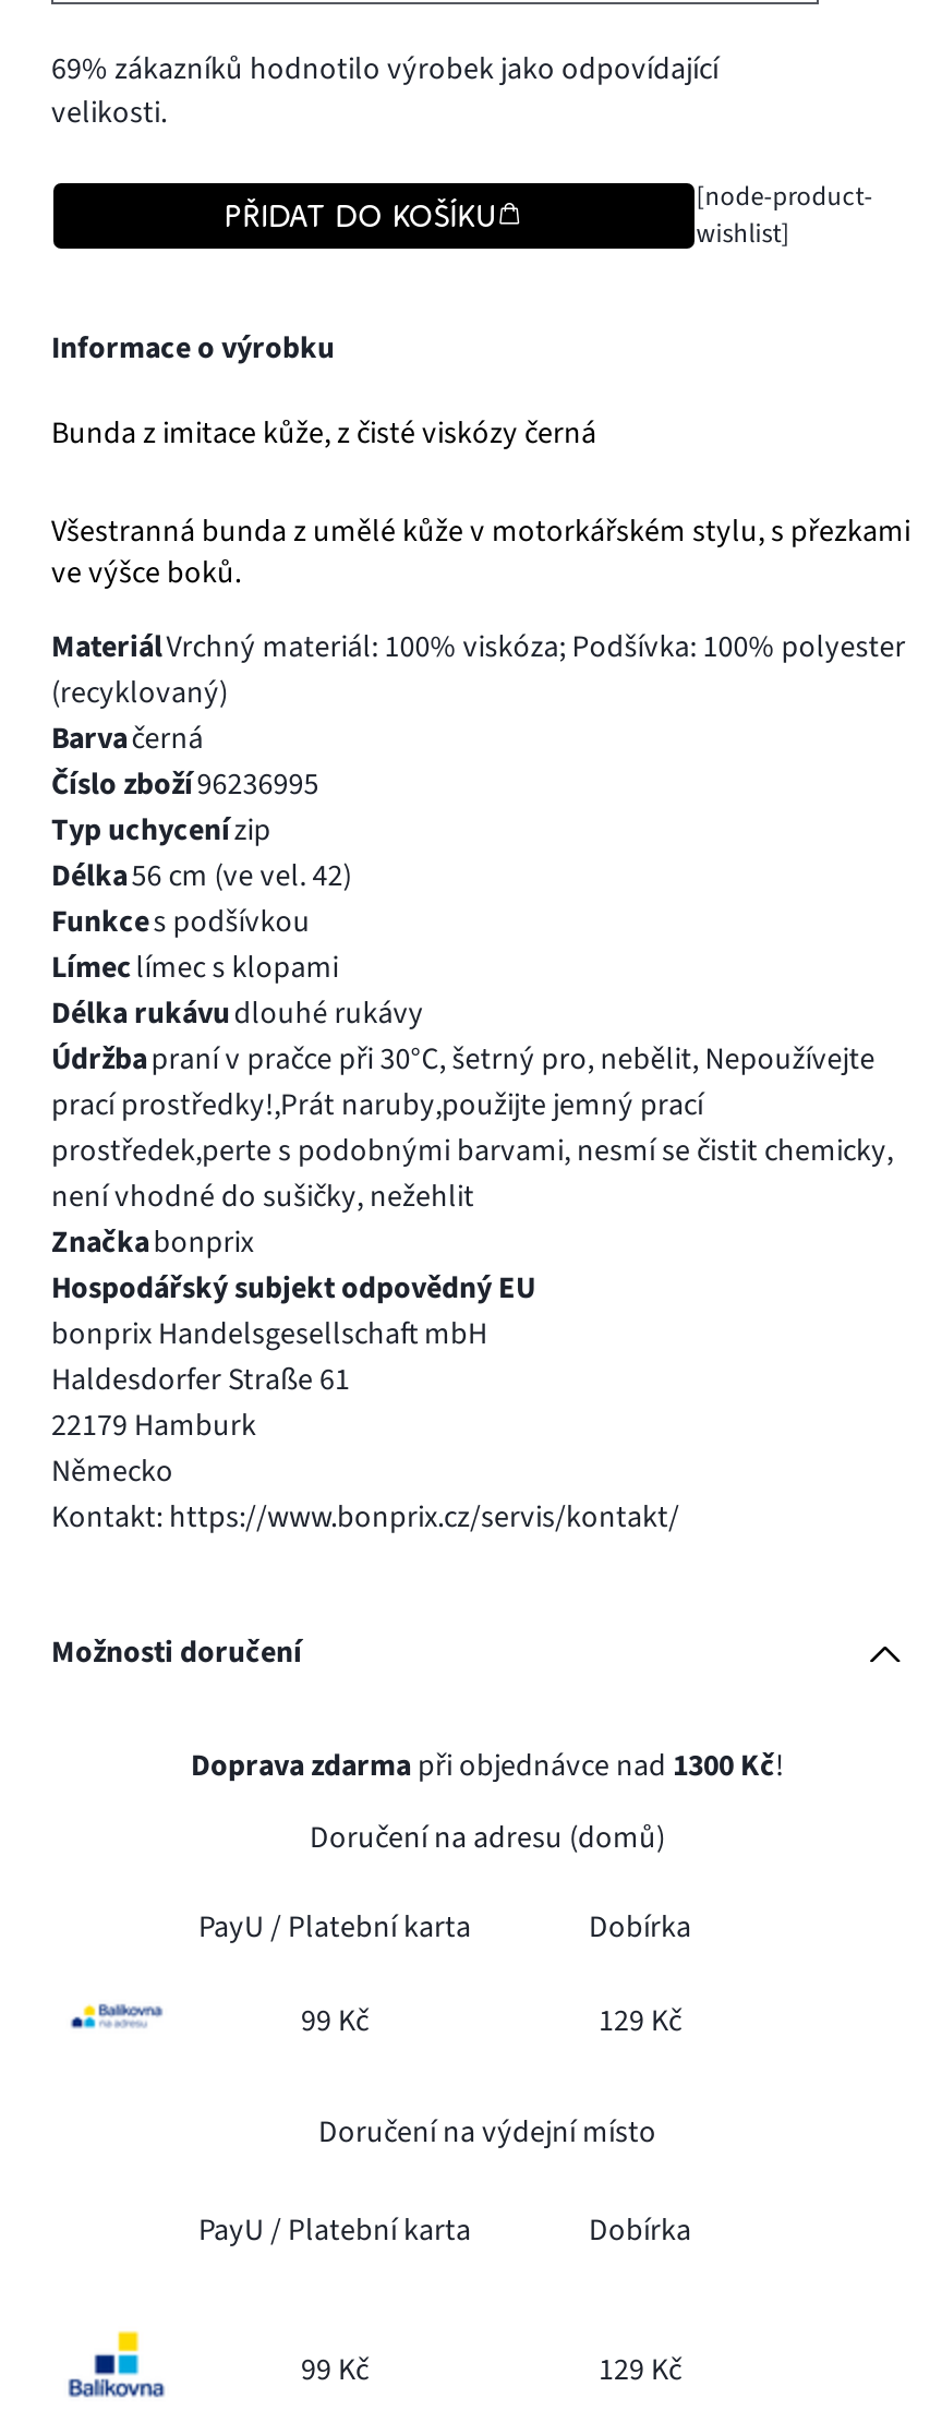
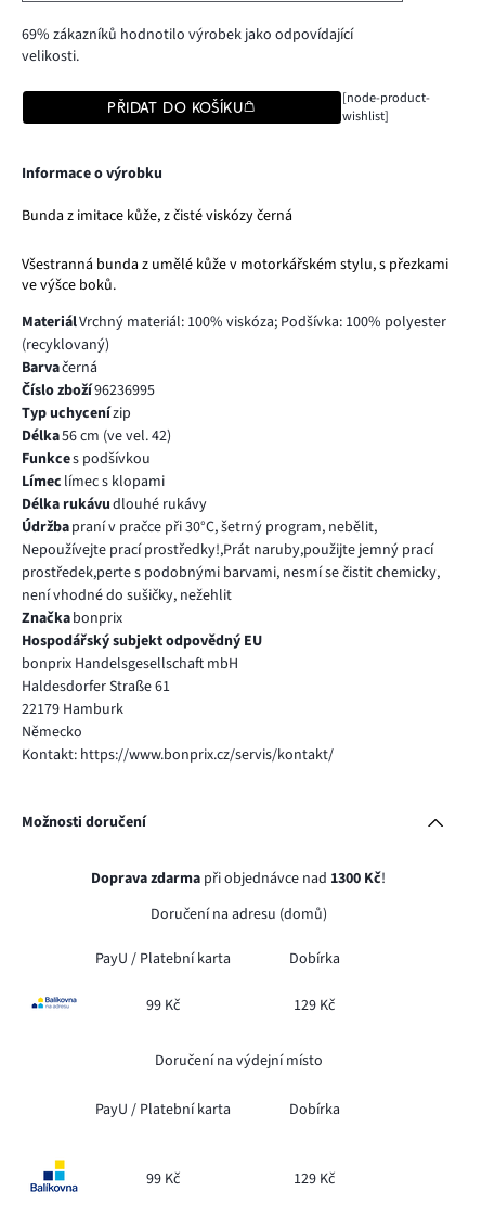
- Údržba praní v pračce při 30°C, šetrný pro, nebělit, Nepoužívejte
- prací prostředky!,Prát naruby,použijte jemný prací
+ Údržba praní v pračce při 30°C, šetrný program, nebělit,
+ Nepoužívejte prací prostředky!,Prát naruby,použijte jemný prací
